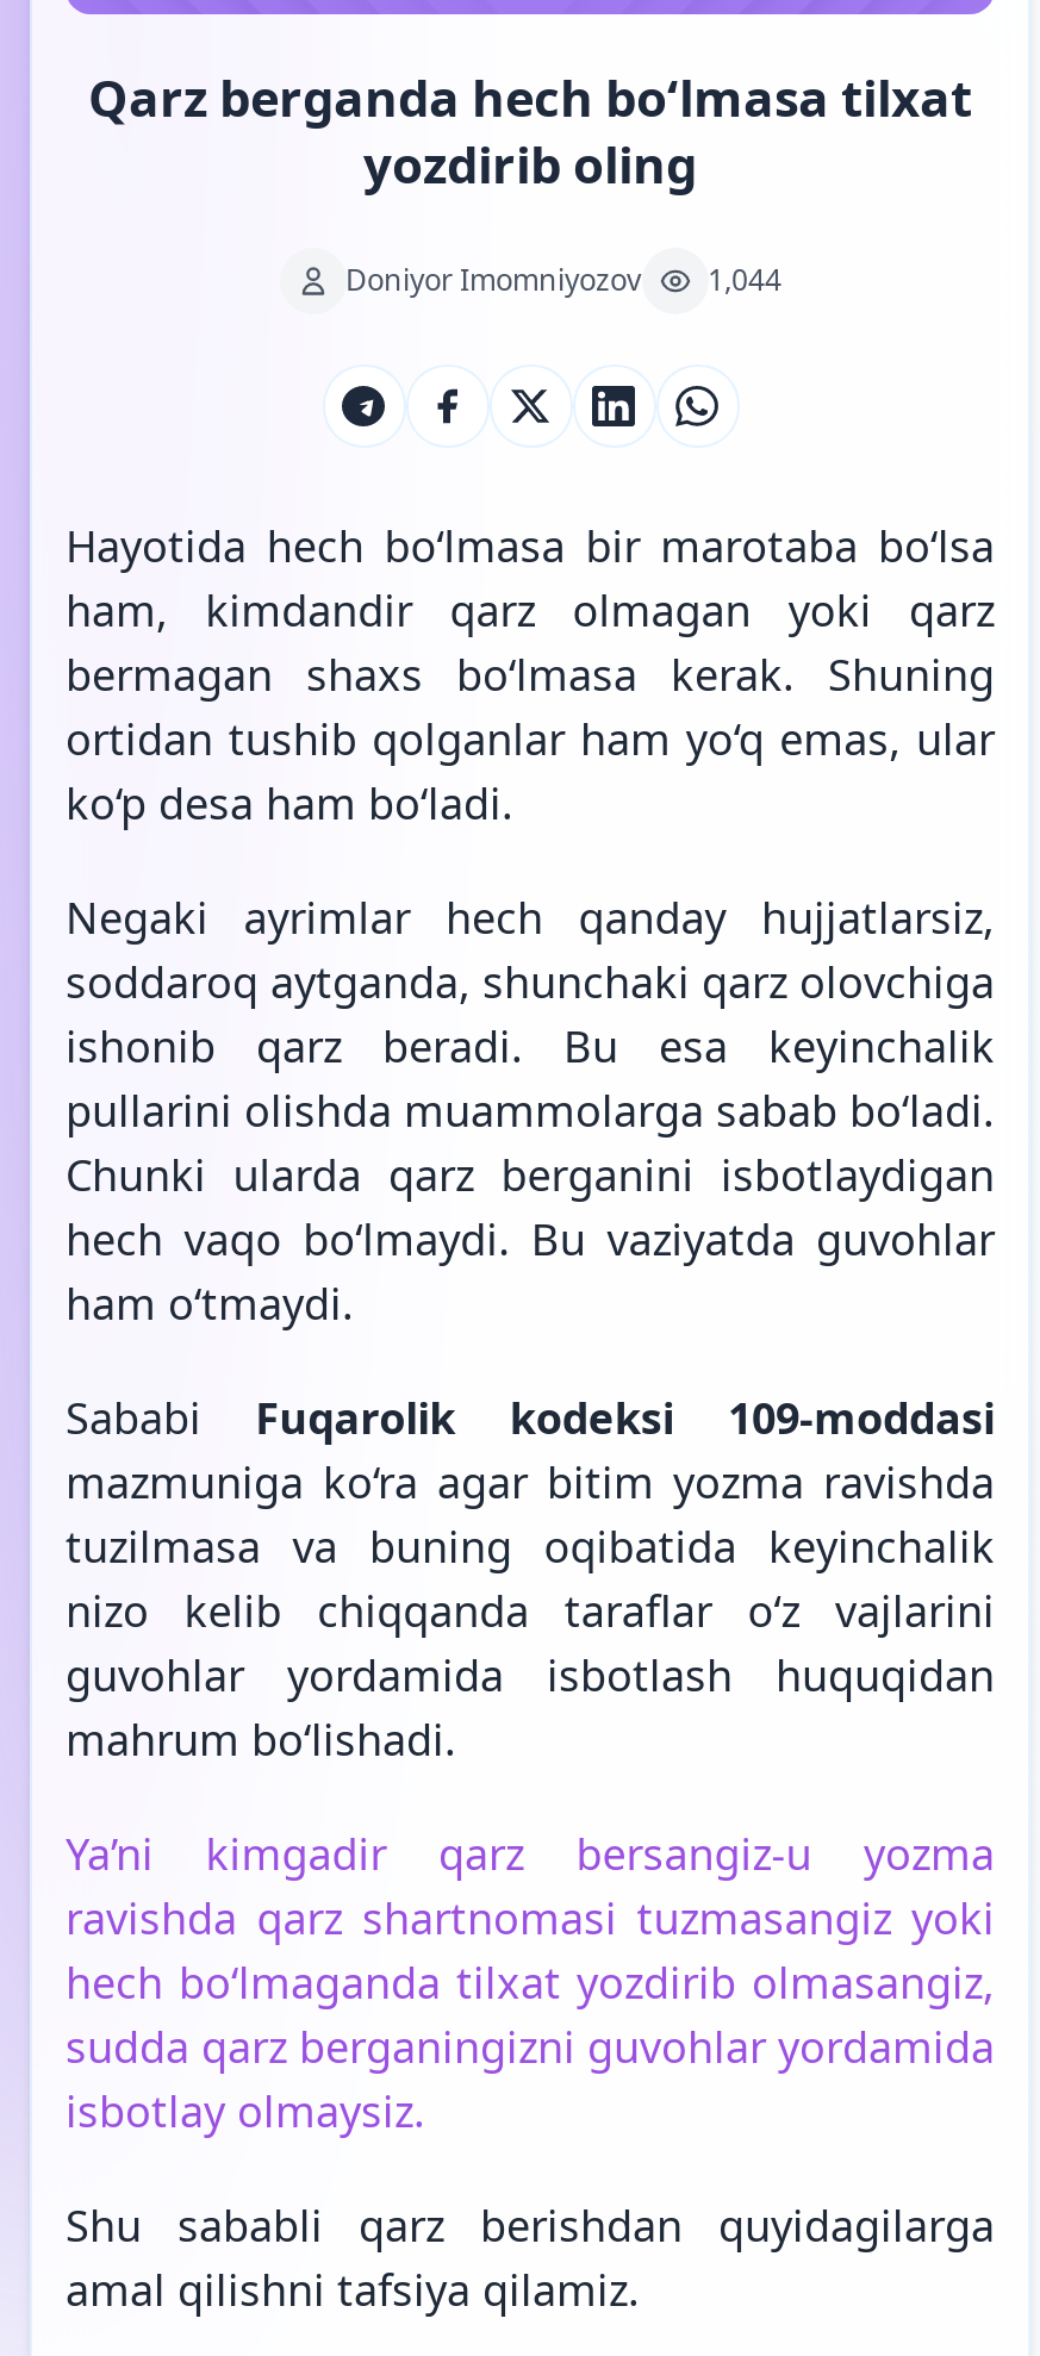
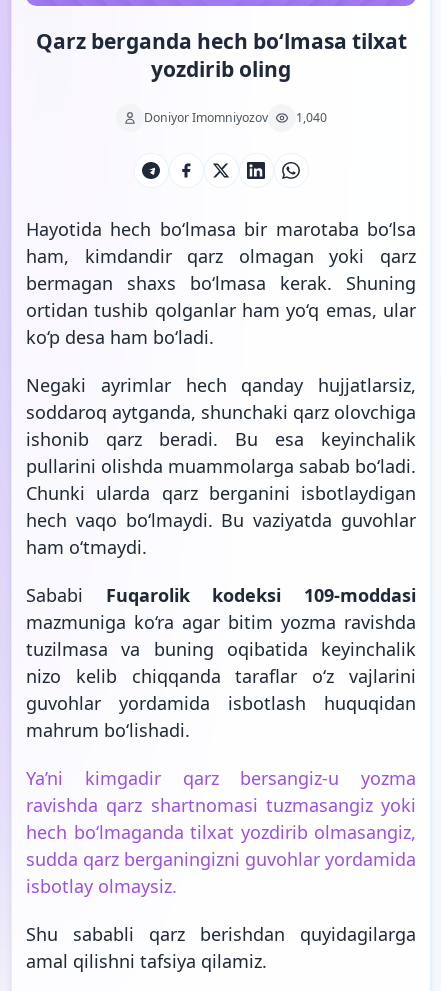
- Doniyor Imomniyozov 1,044
+ Doniyor Imomniyozov 1,040
